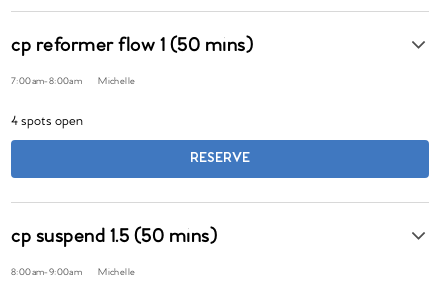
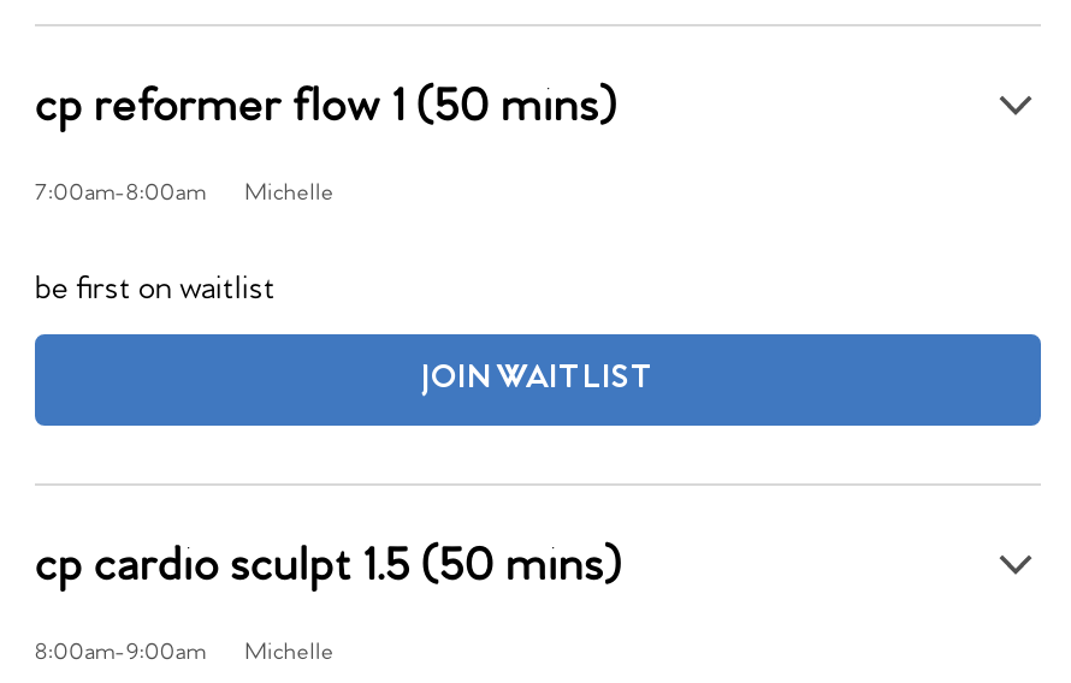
- 4 spots open
+ be first on waitlist

- RESERVE
+ JOIN WAITLIST

- cp suspend 1.5 (50 mins)
+ cp cardio sculpt 1.5 (50 mins)
